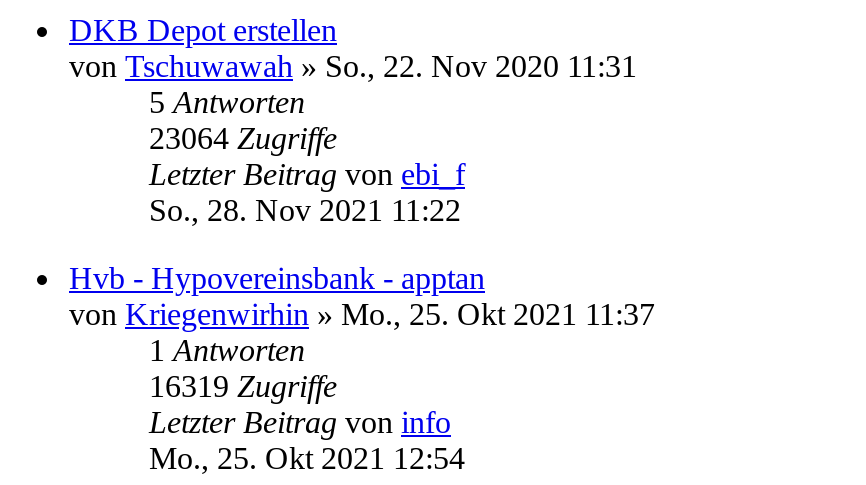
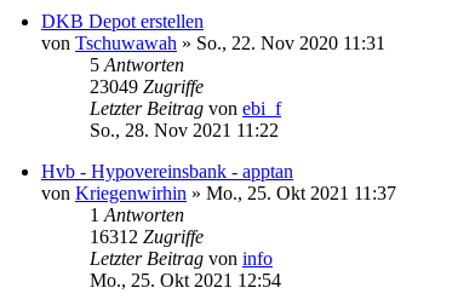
- 23064 Zugriffe
+ 23049 Zugriffe

- 16319 Zugriffe
+ 16312 Zugriffe
